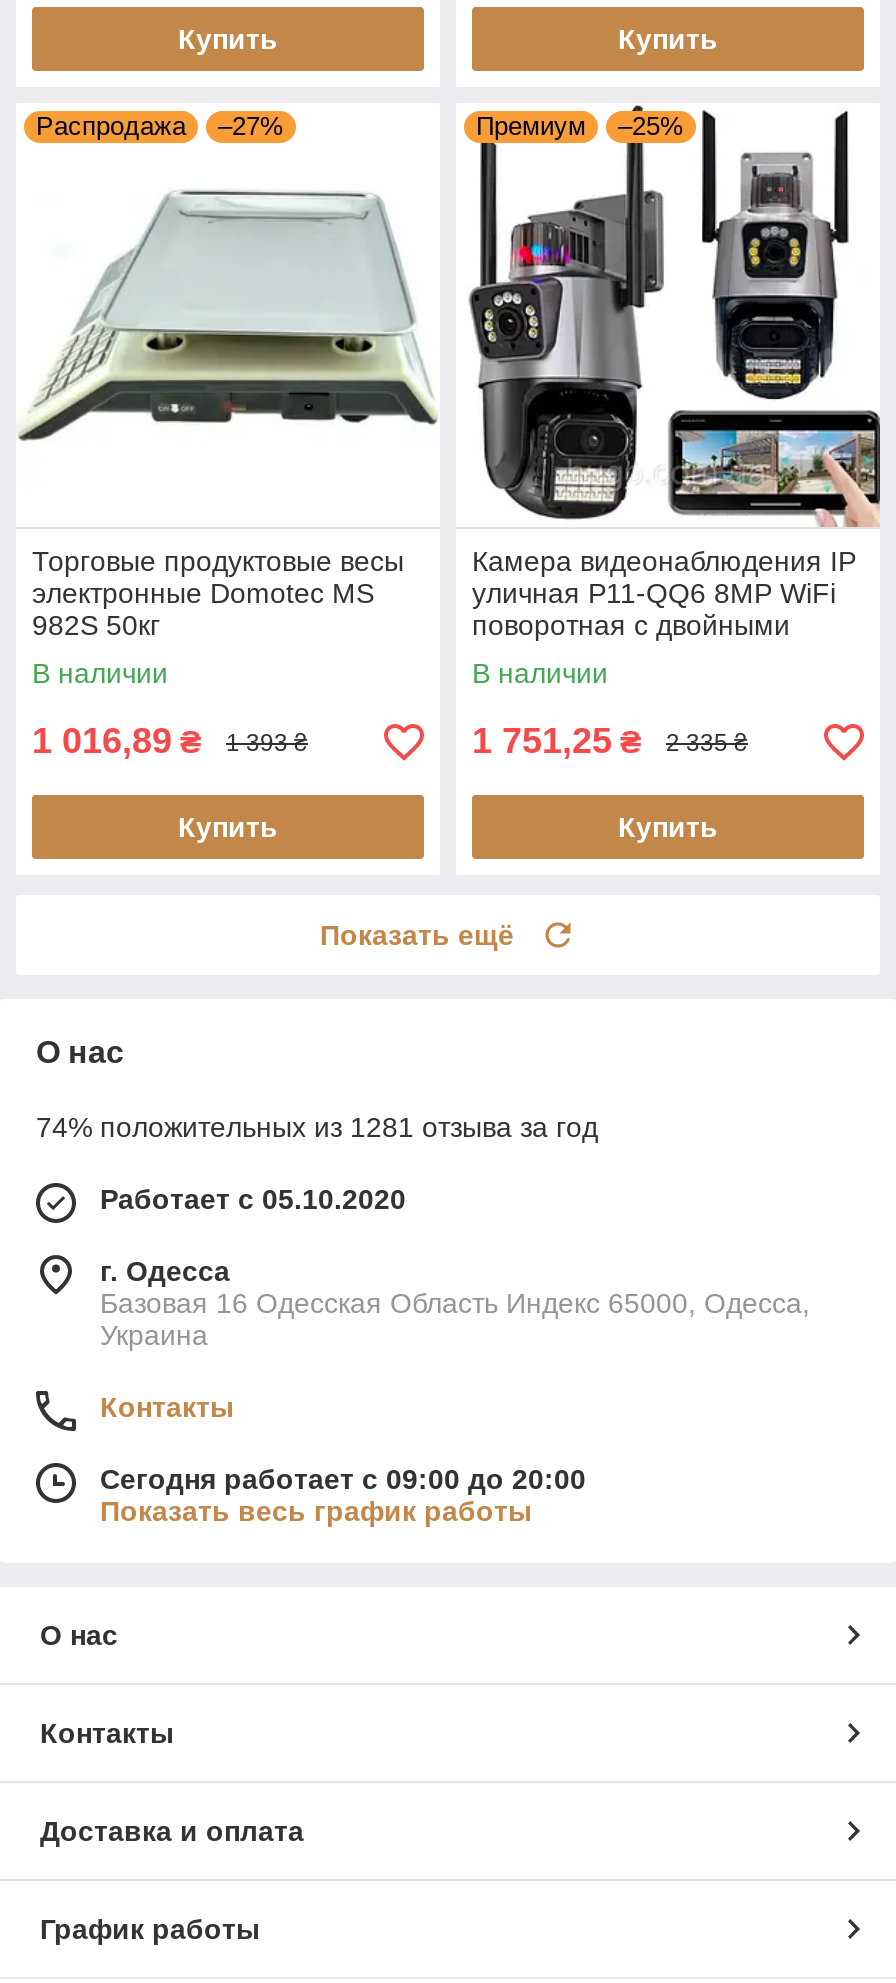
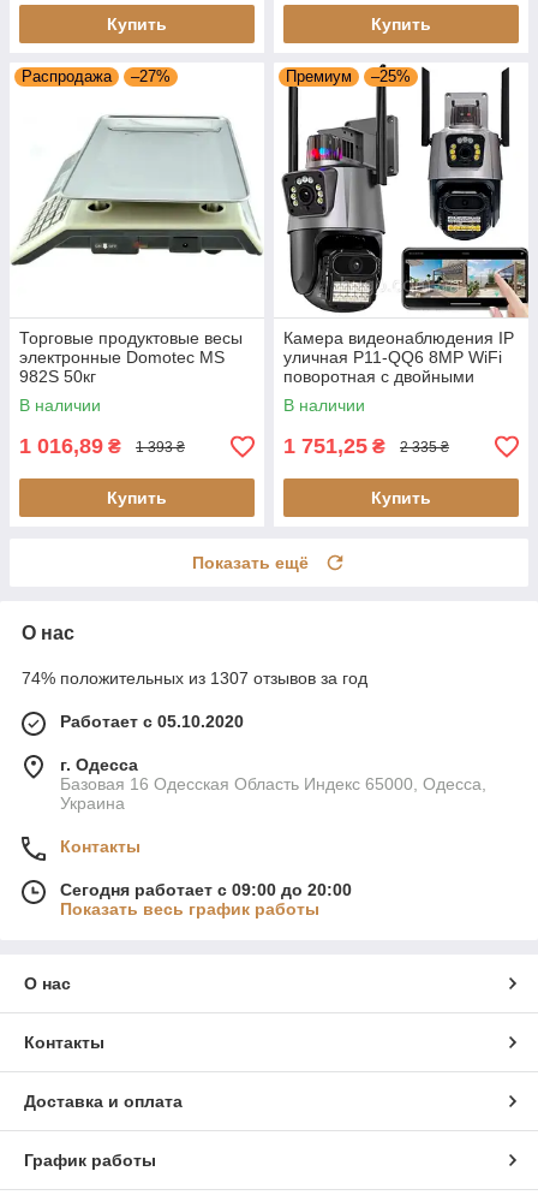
- 74% положительных из 1281 отзыва за год
+ 74% положительных из 1307 отзывов за год
